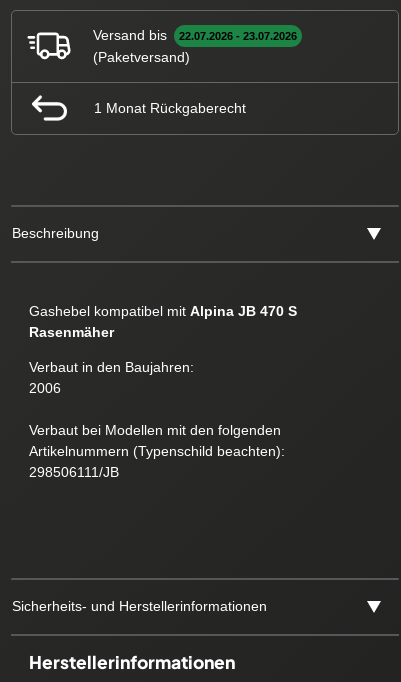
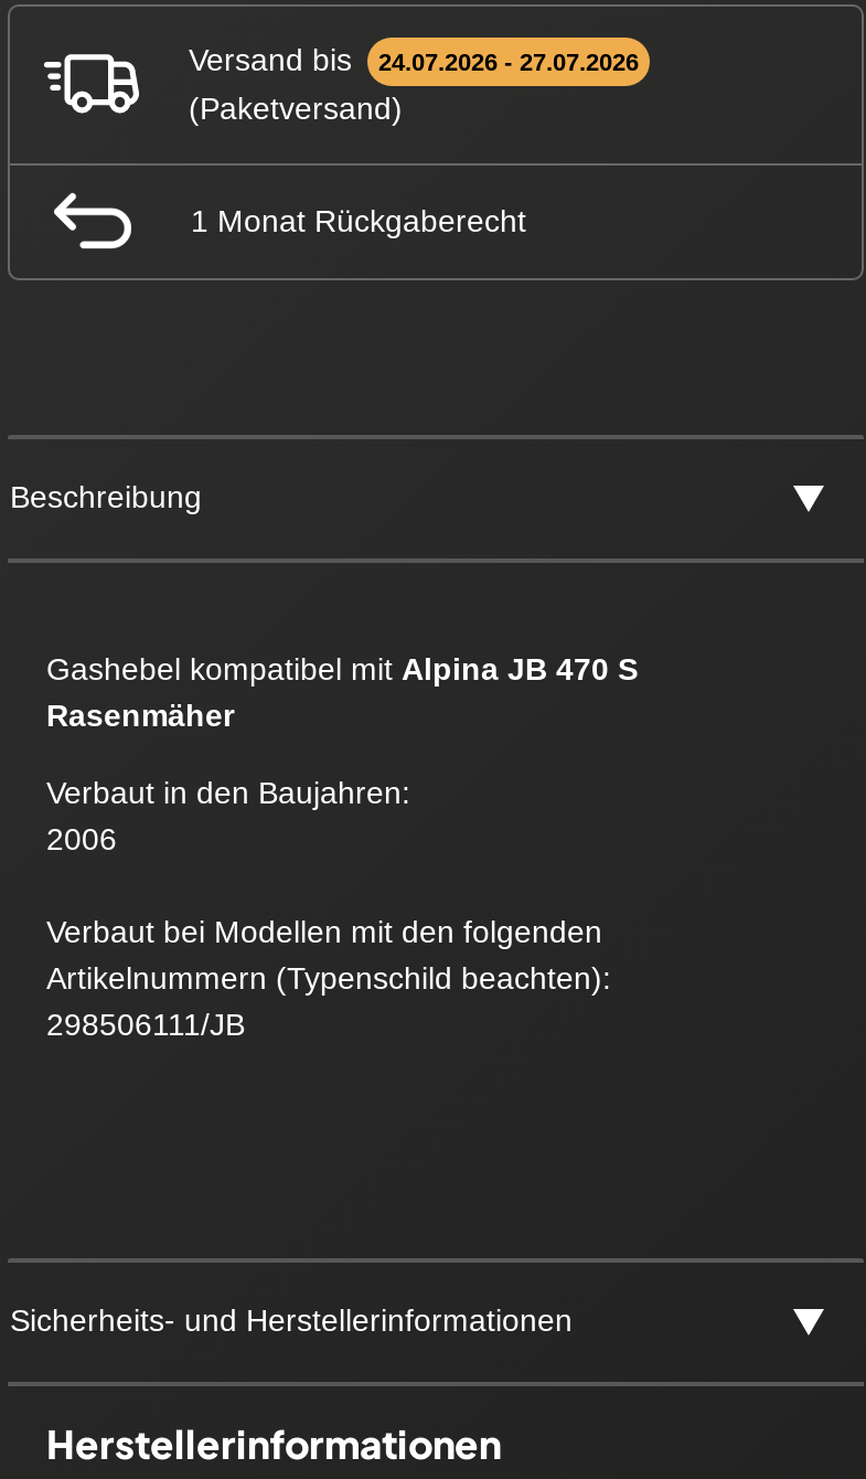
- Versand bis 22.07.2026 - 23.07.2026
+ Versand bis 24.07.2026 - 27.07.2026
